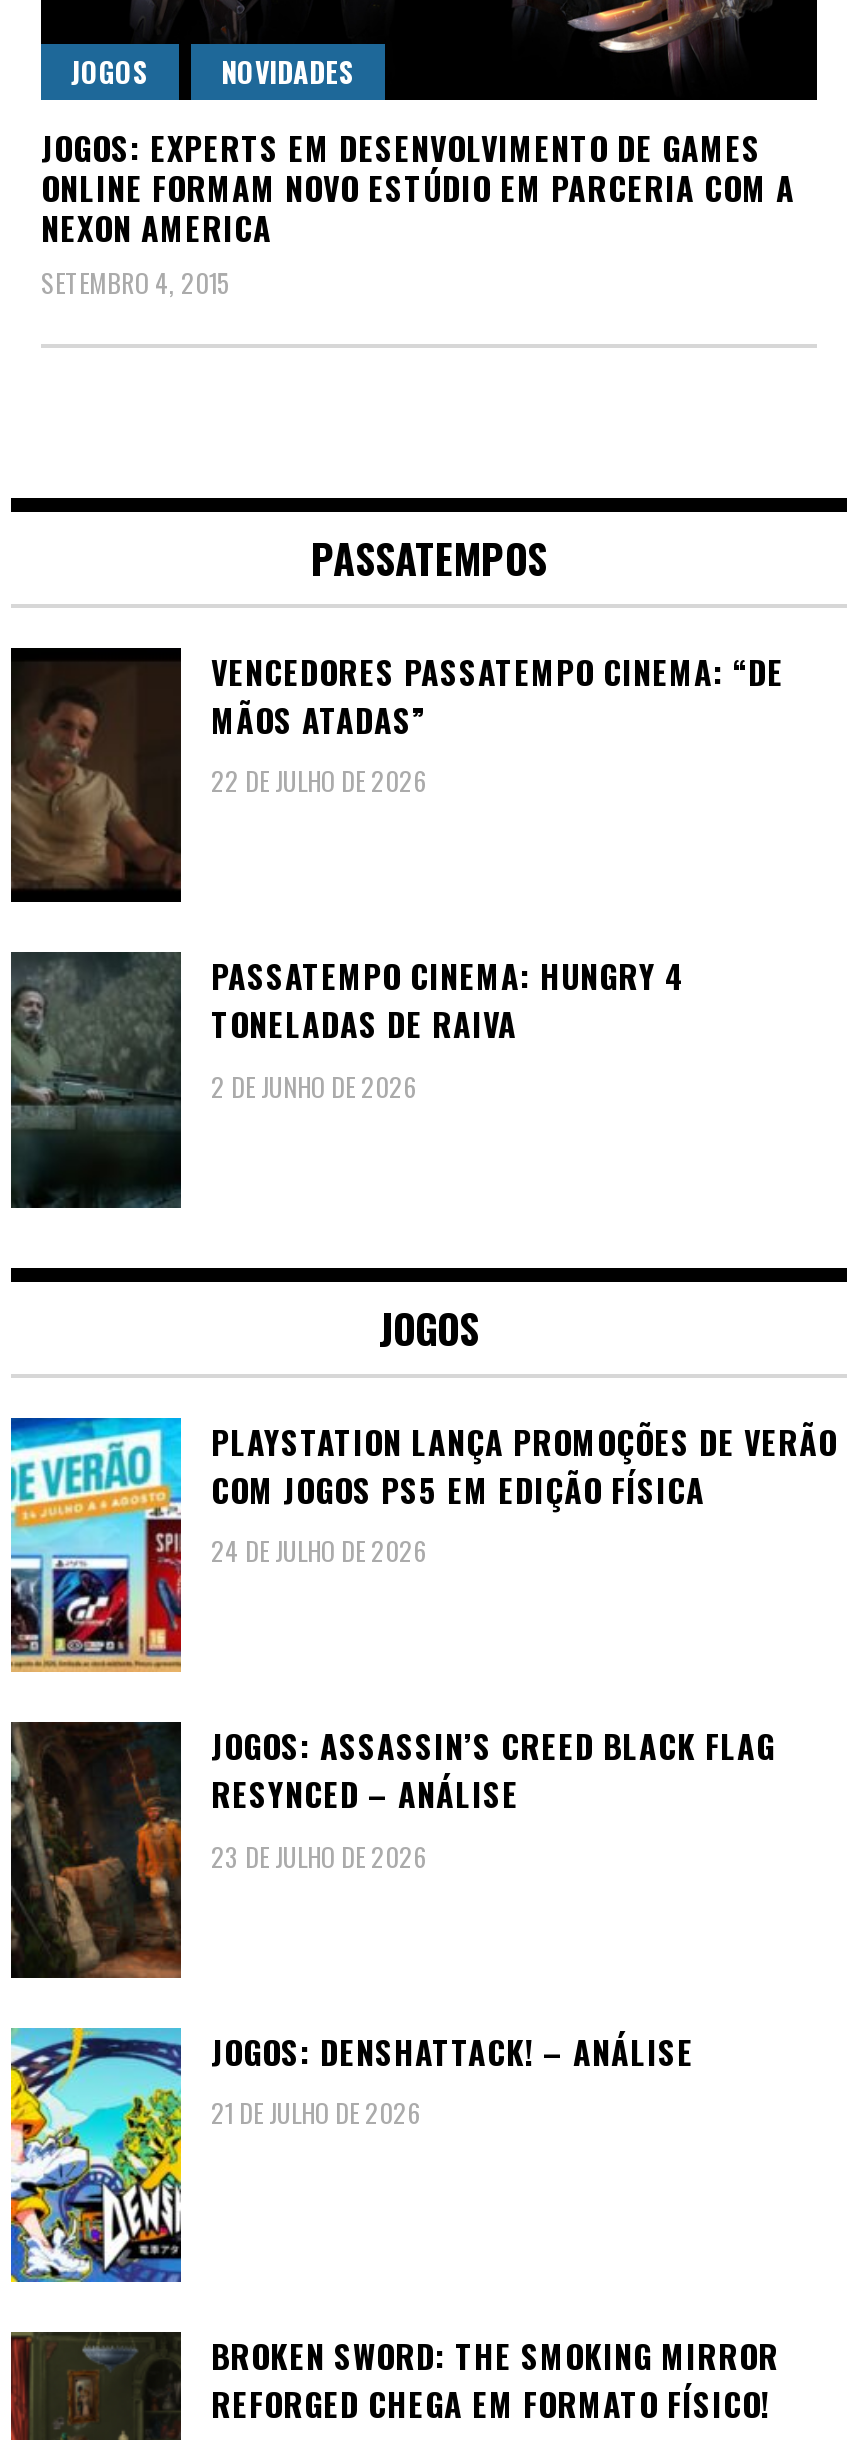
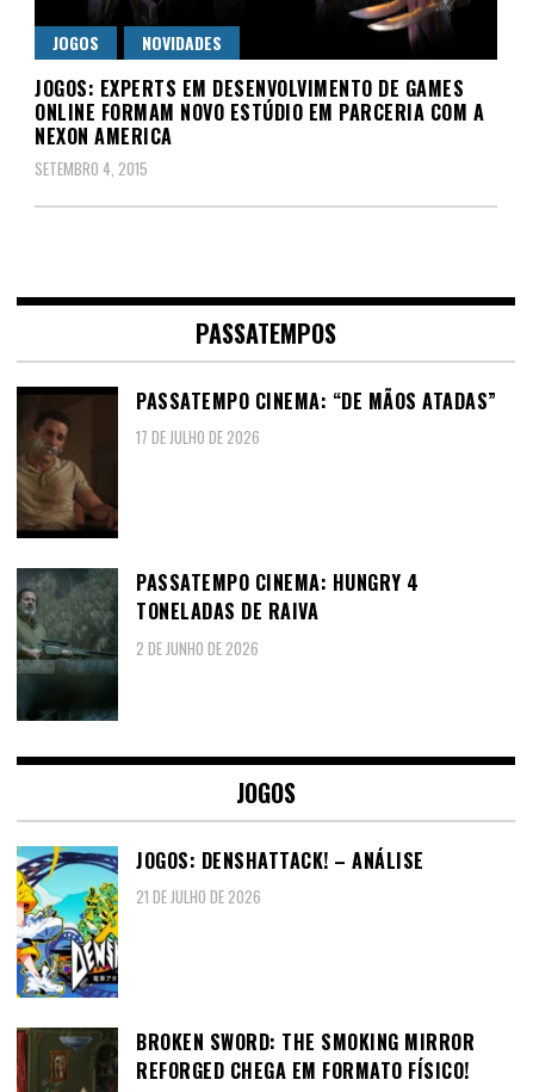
- VENCEDORES PASSATEMPO CINEMA: “DE
- MÃOS ATADAS”
- 22 DE JULHO DE 2026
+ PASSATEMPO CINEMA: “DE MÃOS ATADAS”
+ 17 DE JULHO DE 2026

- [image]
- PLAYSTATION LANÇA PROMOÇÕES DE VERÃO
- COM JOGOS PS5 EM EDIÇÃO FÍSICA
- 24 DE JULHO DE 2026

- [image]
- JOGOS: ASSASSIN’S CREED BLACK FLAG
- RESYNCED – ANÁLISE
- 23 DE JULHO DE 2026
